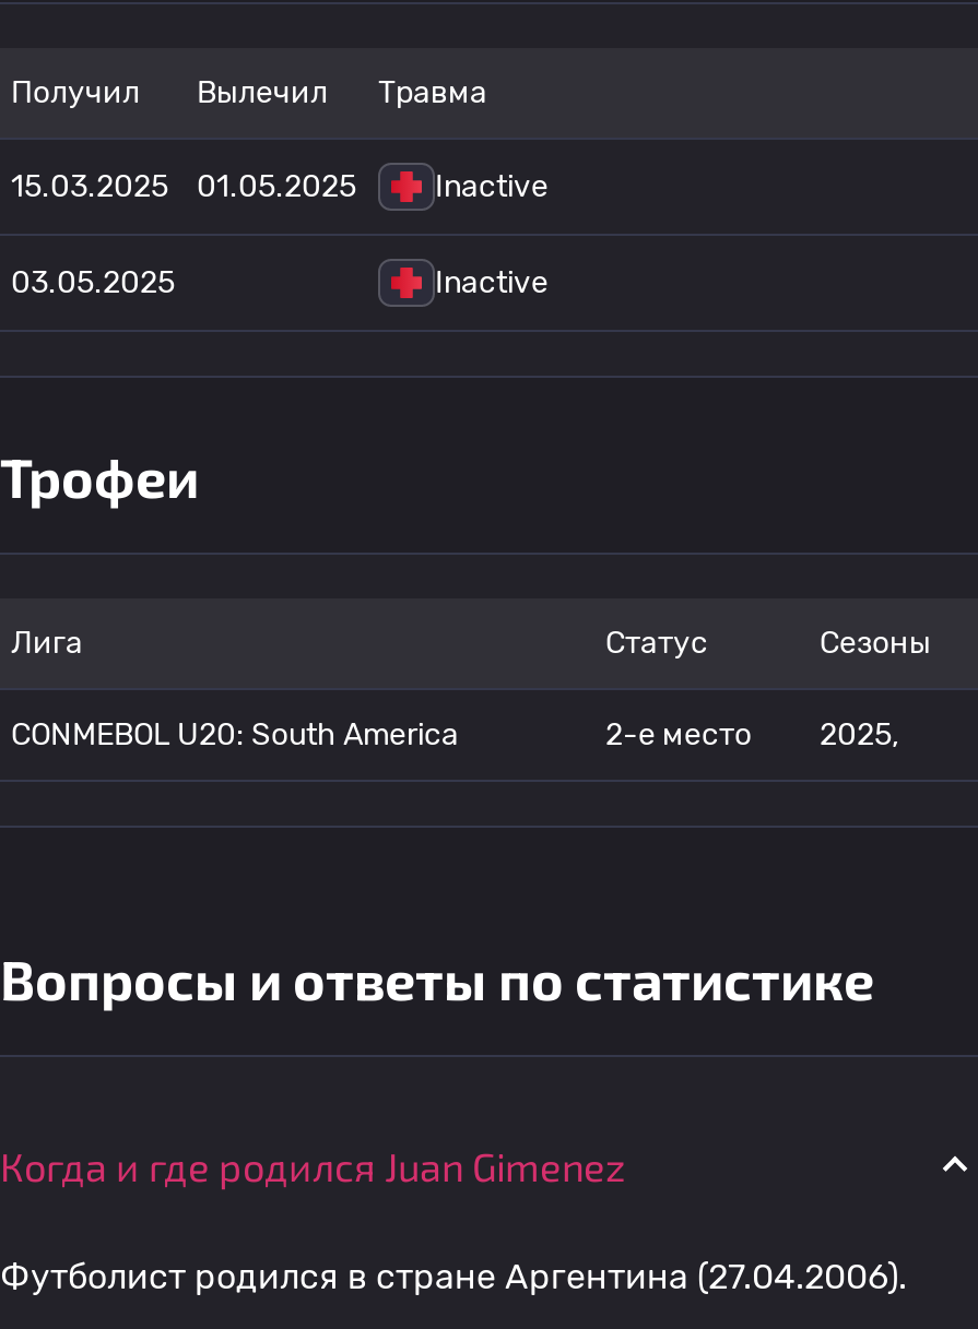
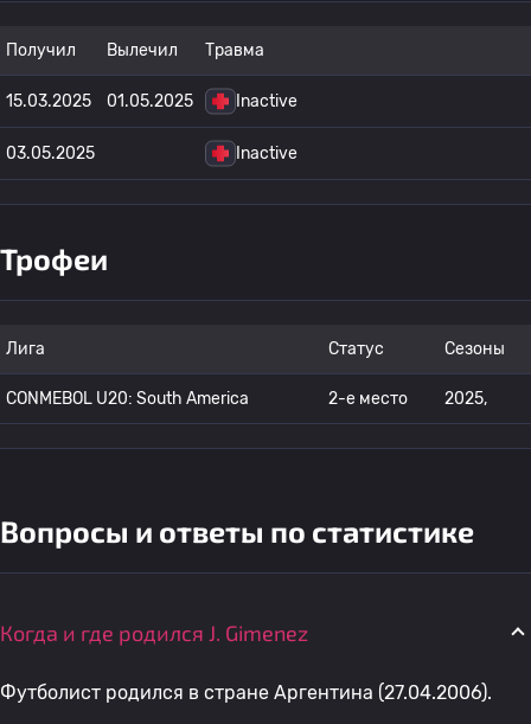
- Когда и где родился Juan Gimenez
+ Когда и где родился J. Gimenez
